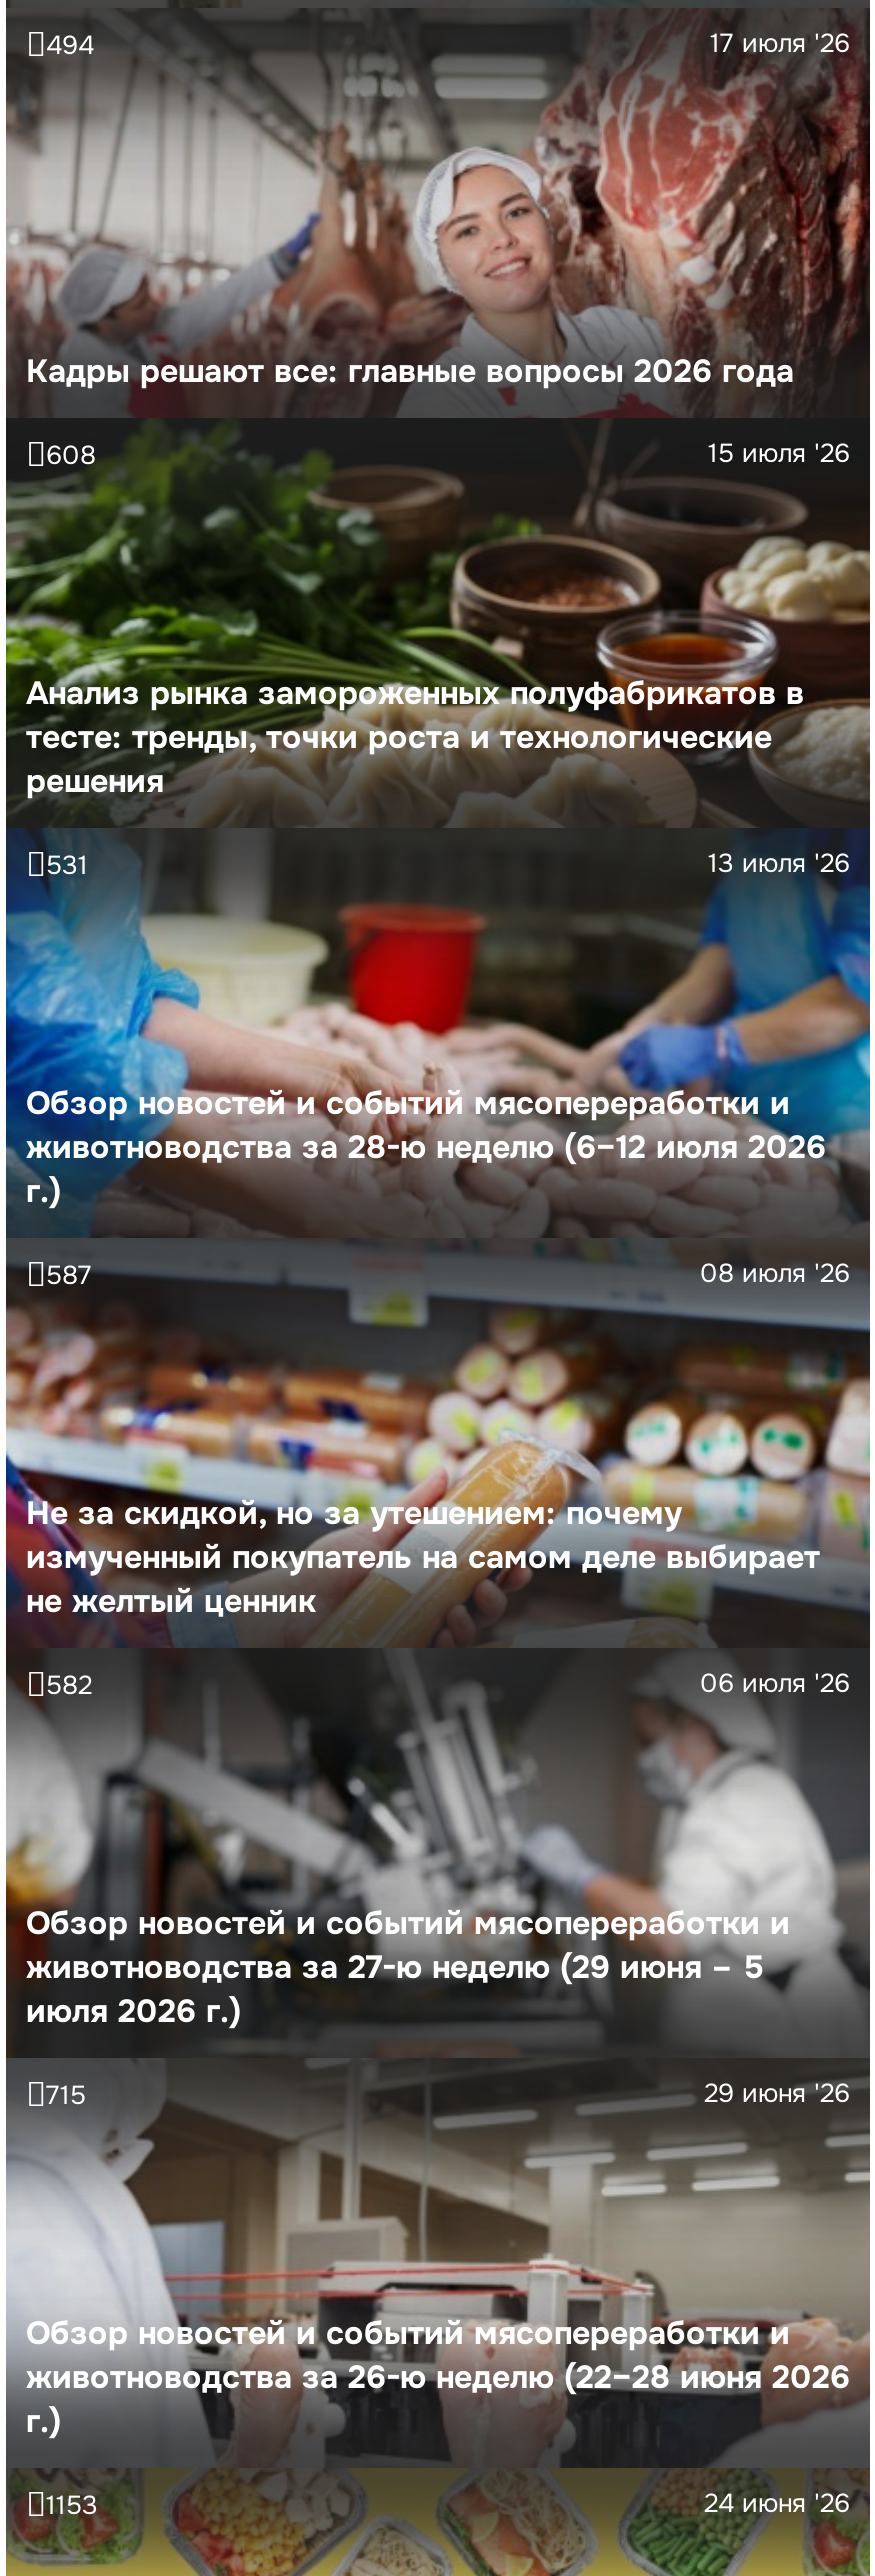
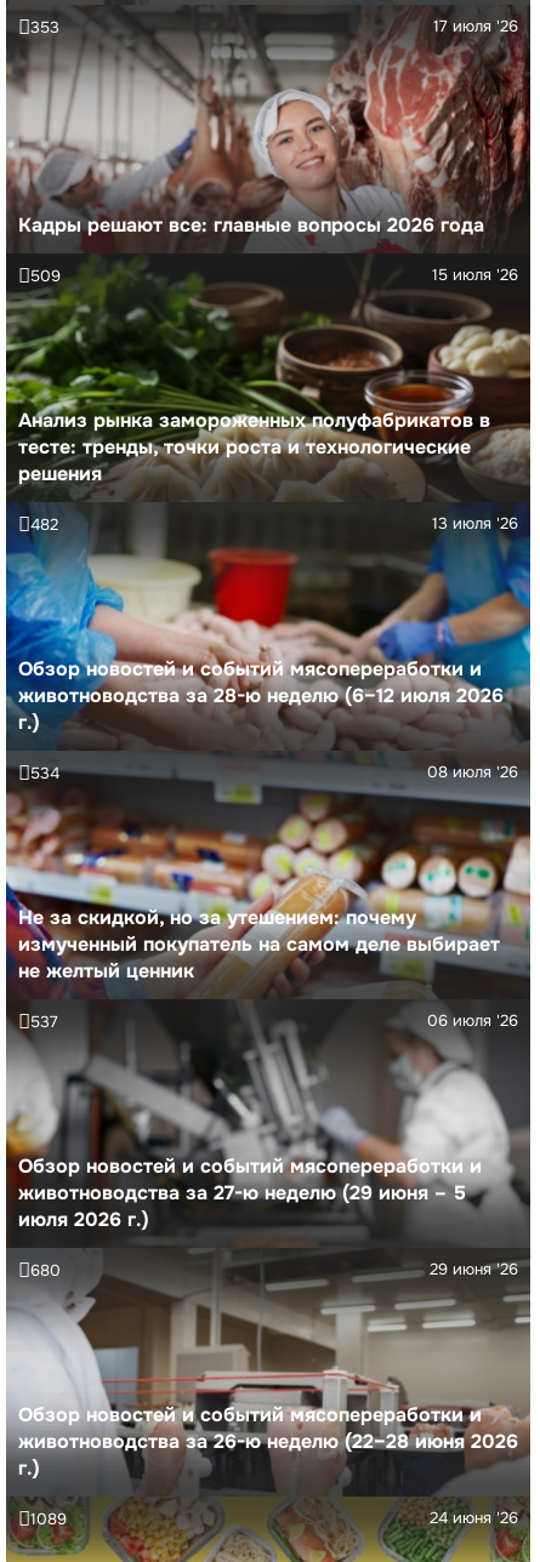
- 494
+ 353

- 608
+ 509

- 531
+ 482

- 587
+ 534

- 582
+ 537

- 715
+ 680

- 1153
+ 1089
